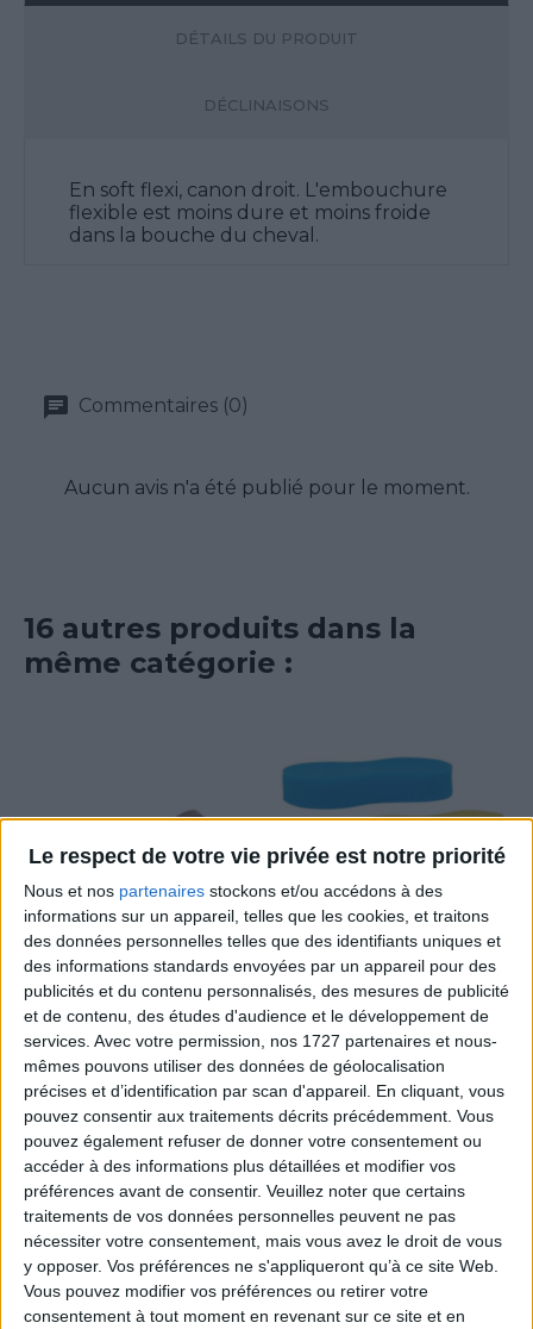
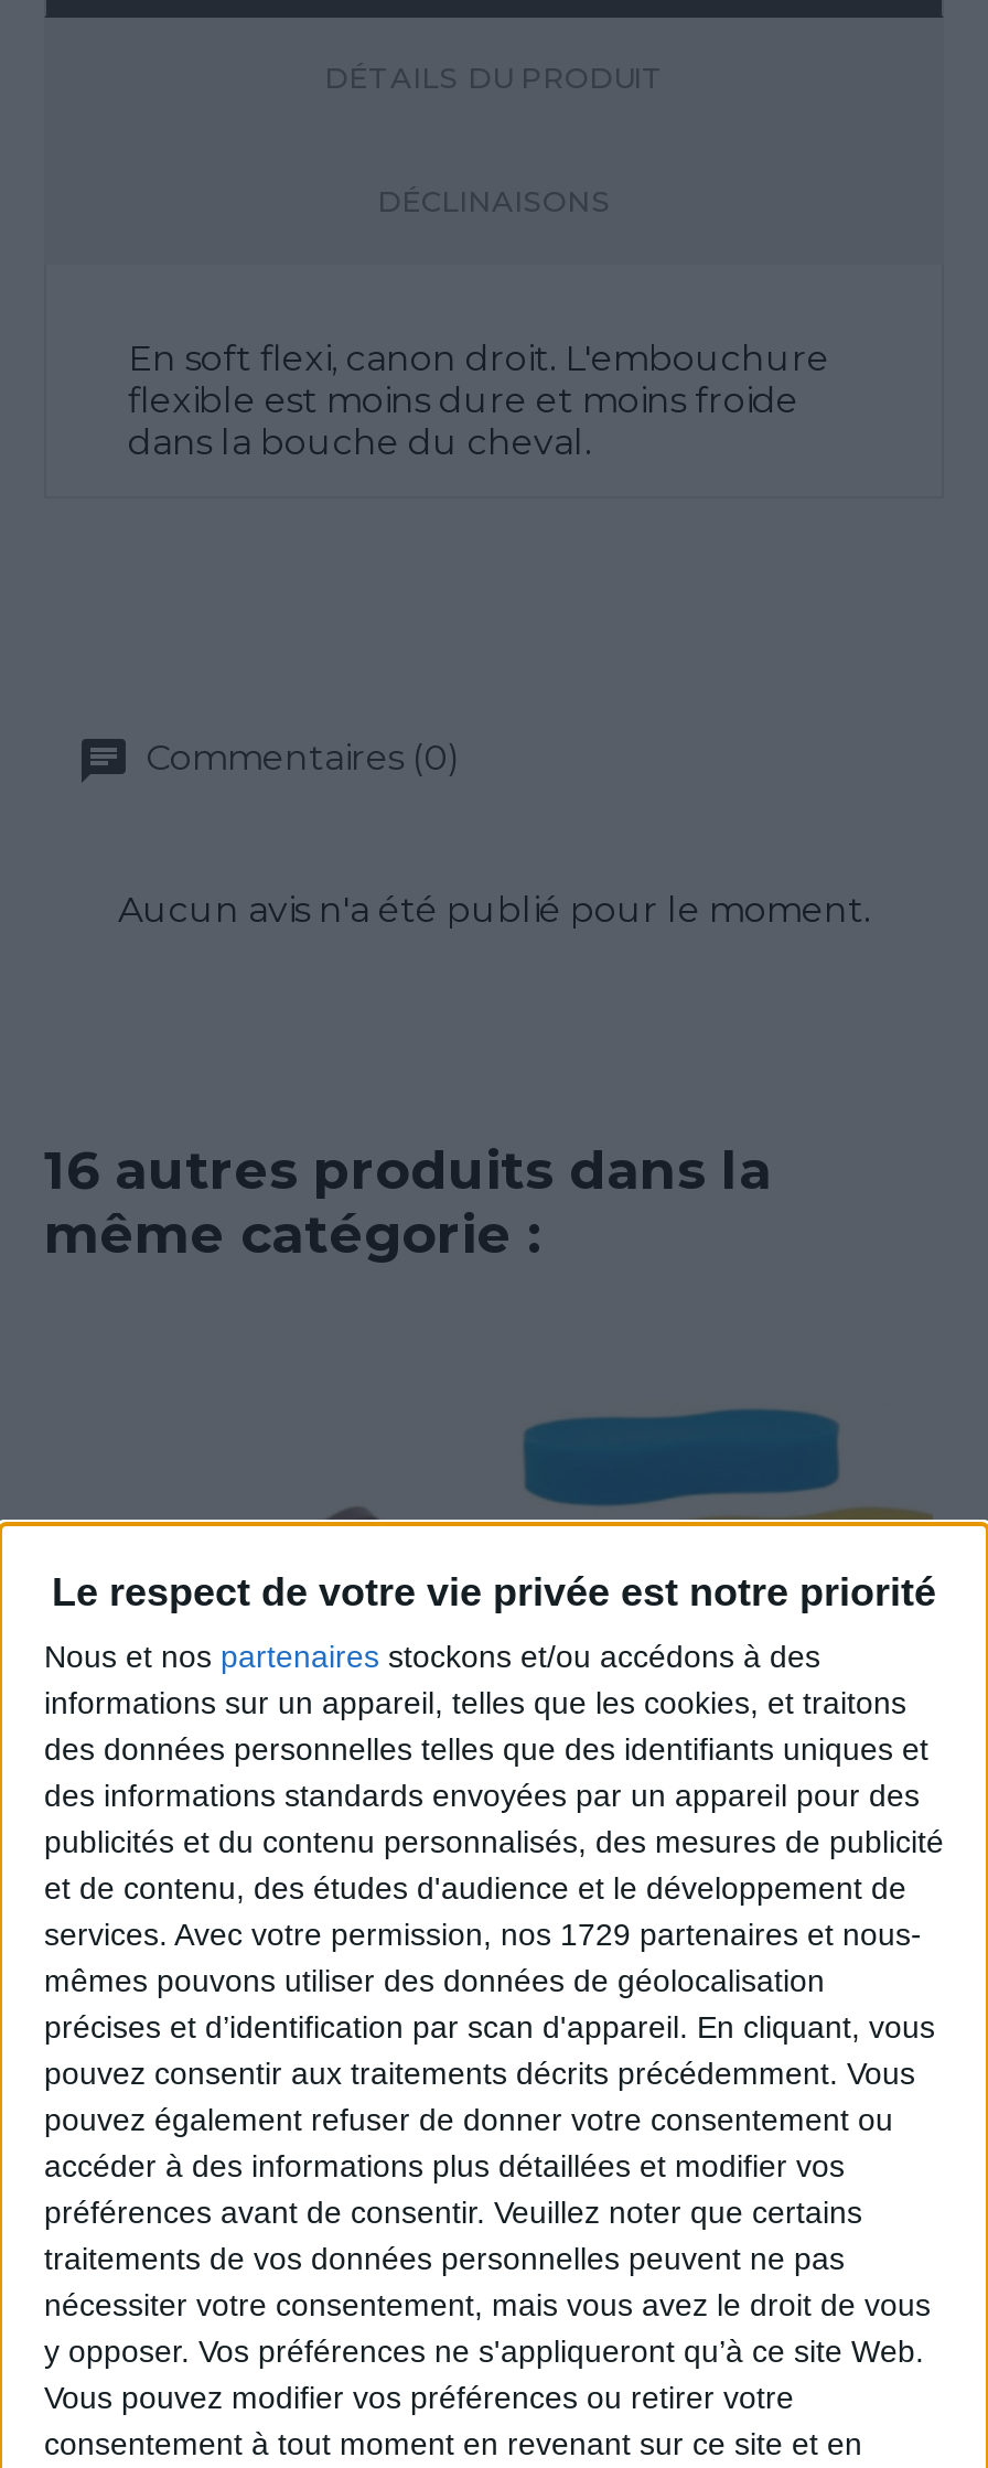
- services. Avec votre permission, nos 1727 partenaires et nous-
+ services. Avec votre permission, nos 1729 partenaires et nous-
